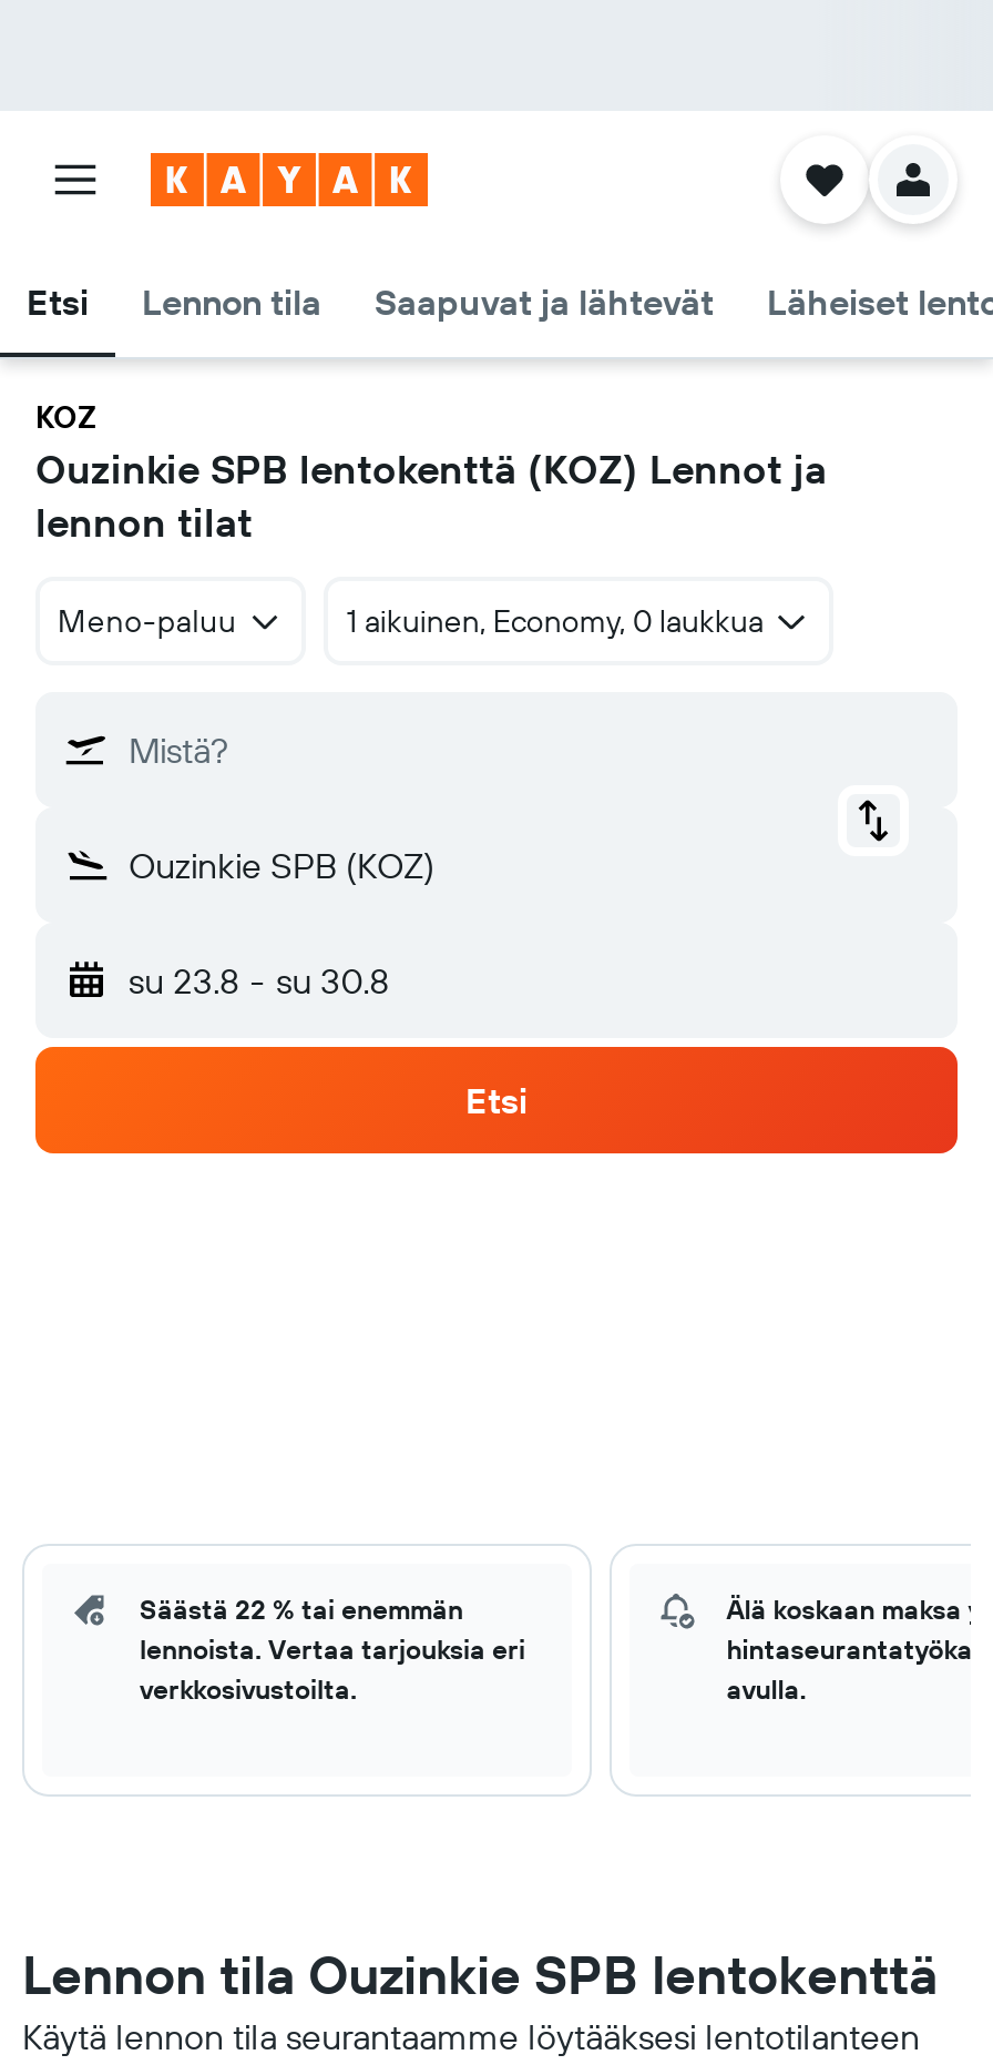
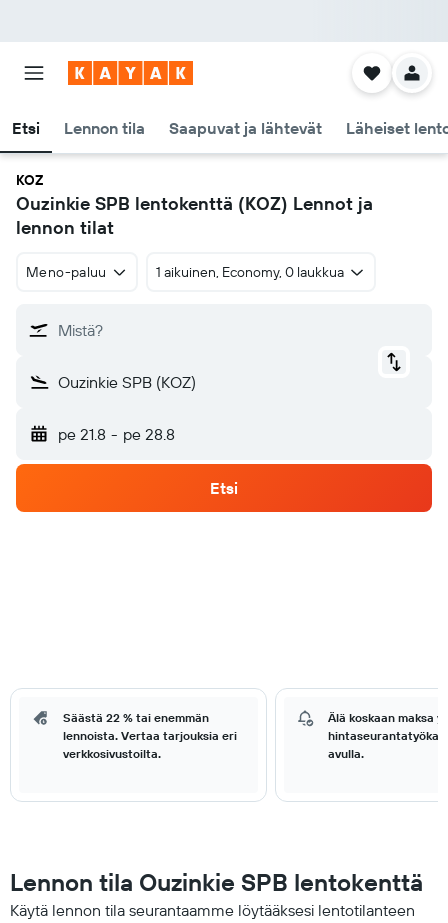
- su 23.8 - su 30.8
+ pe 21.8 - pe 28.8
